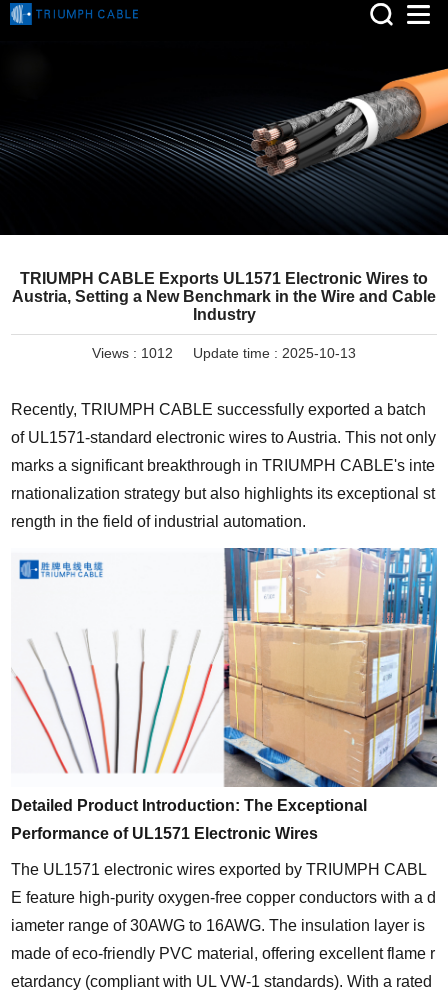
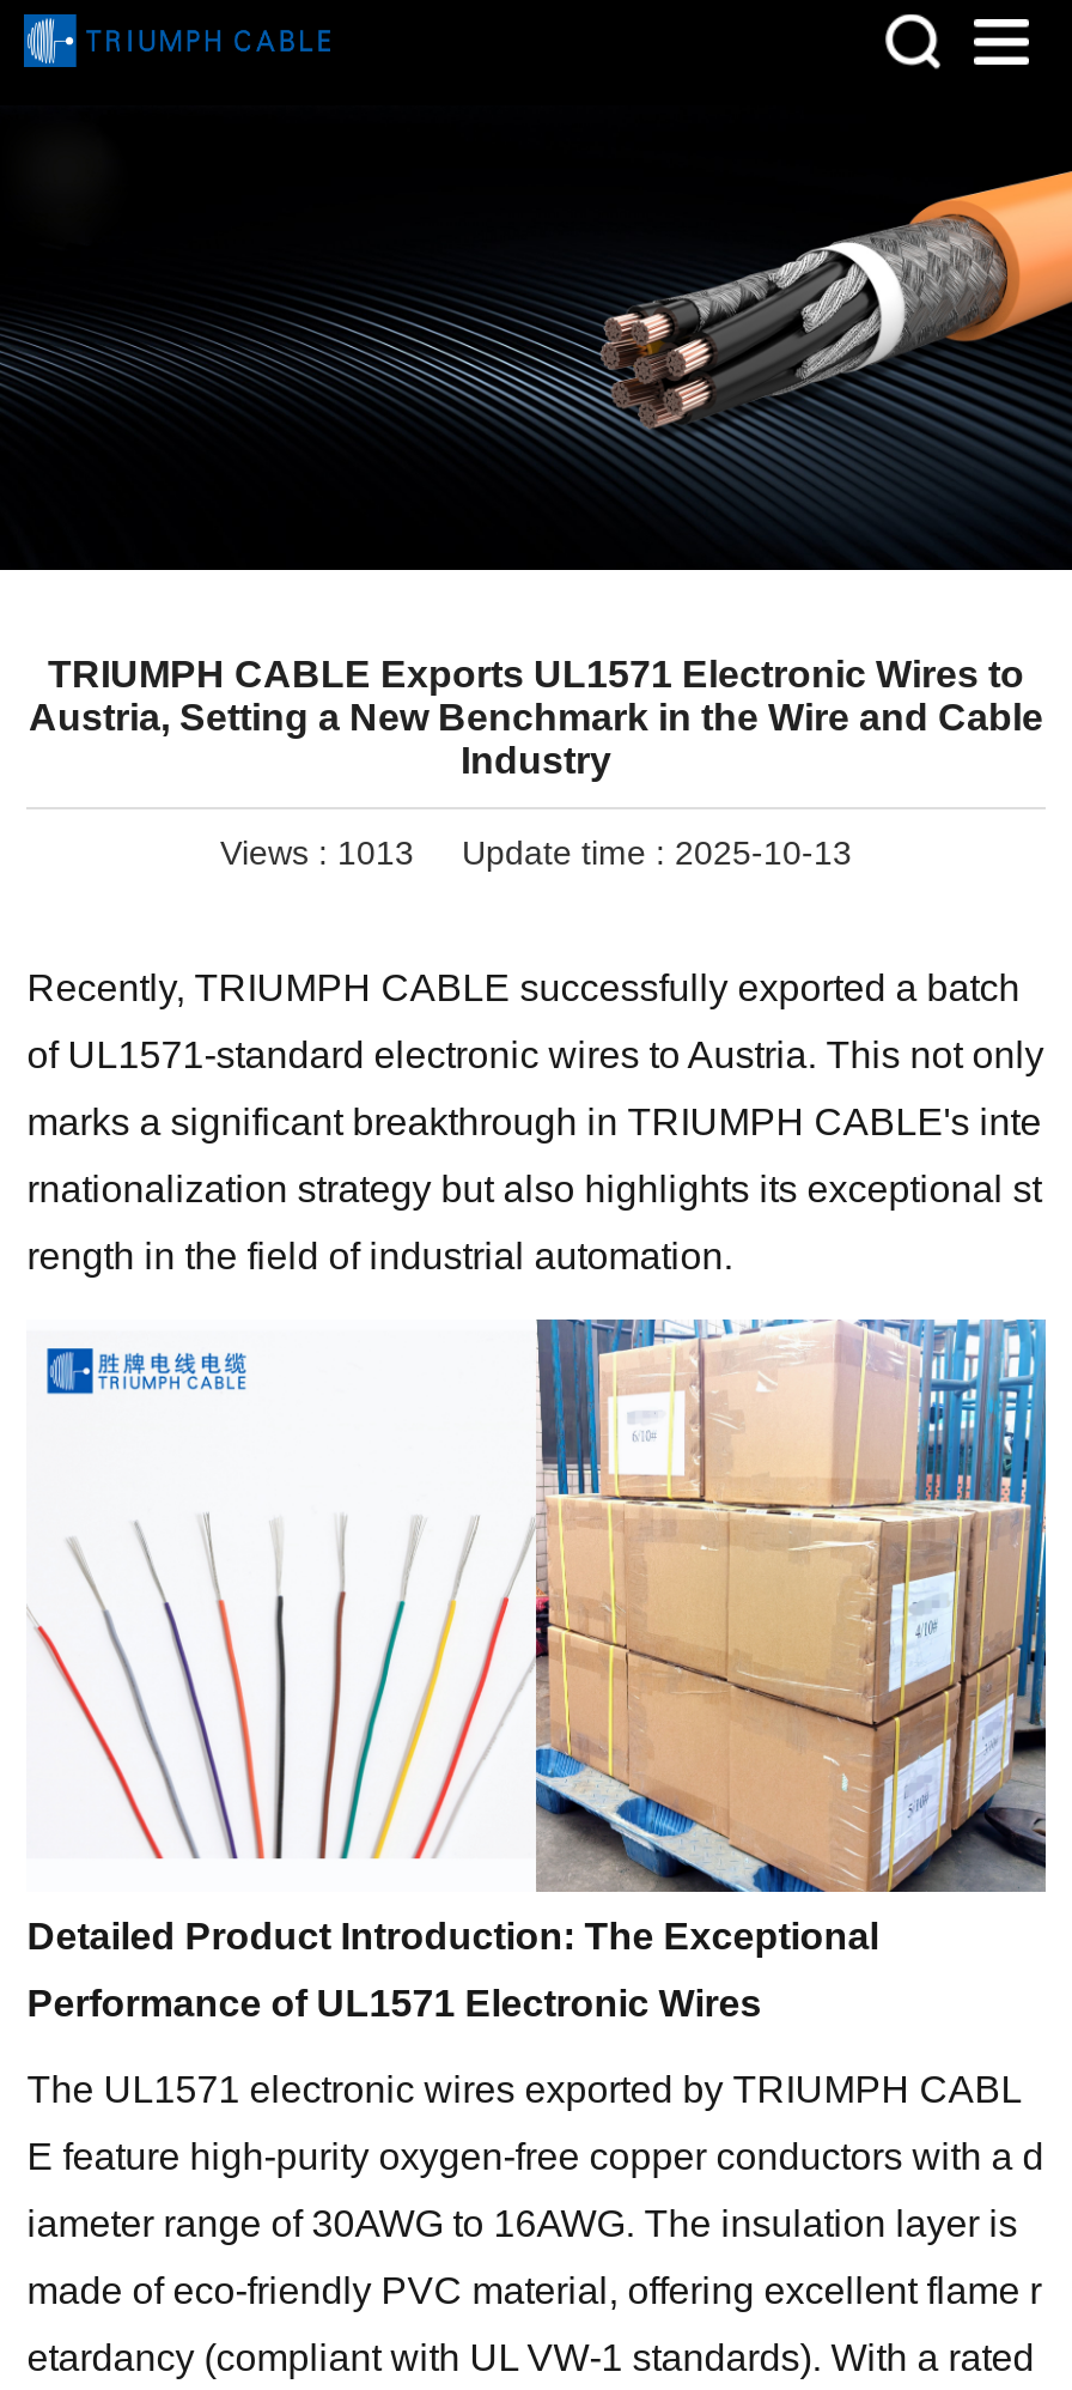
- Views : 1012 Update time : 2025-10-13
+ Views : 1013 Update time : 2025-10-13
